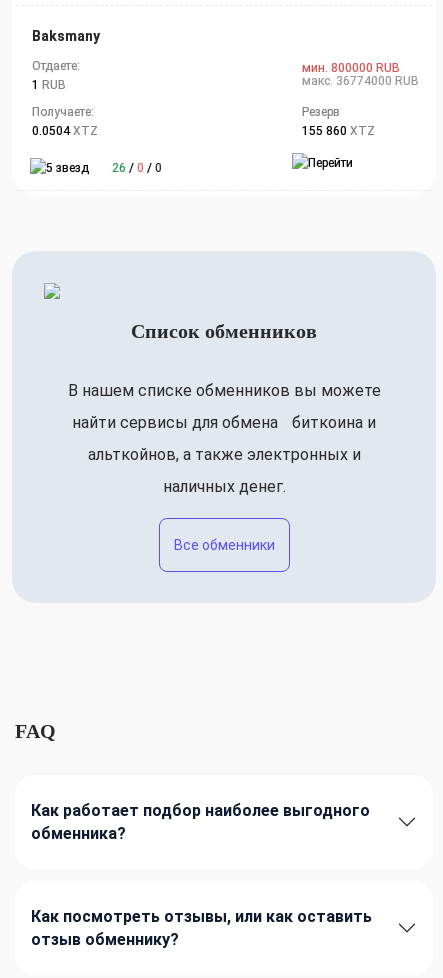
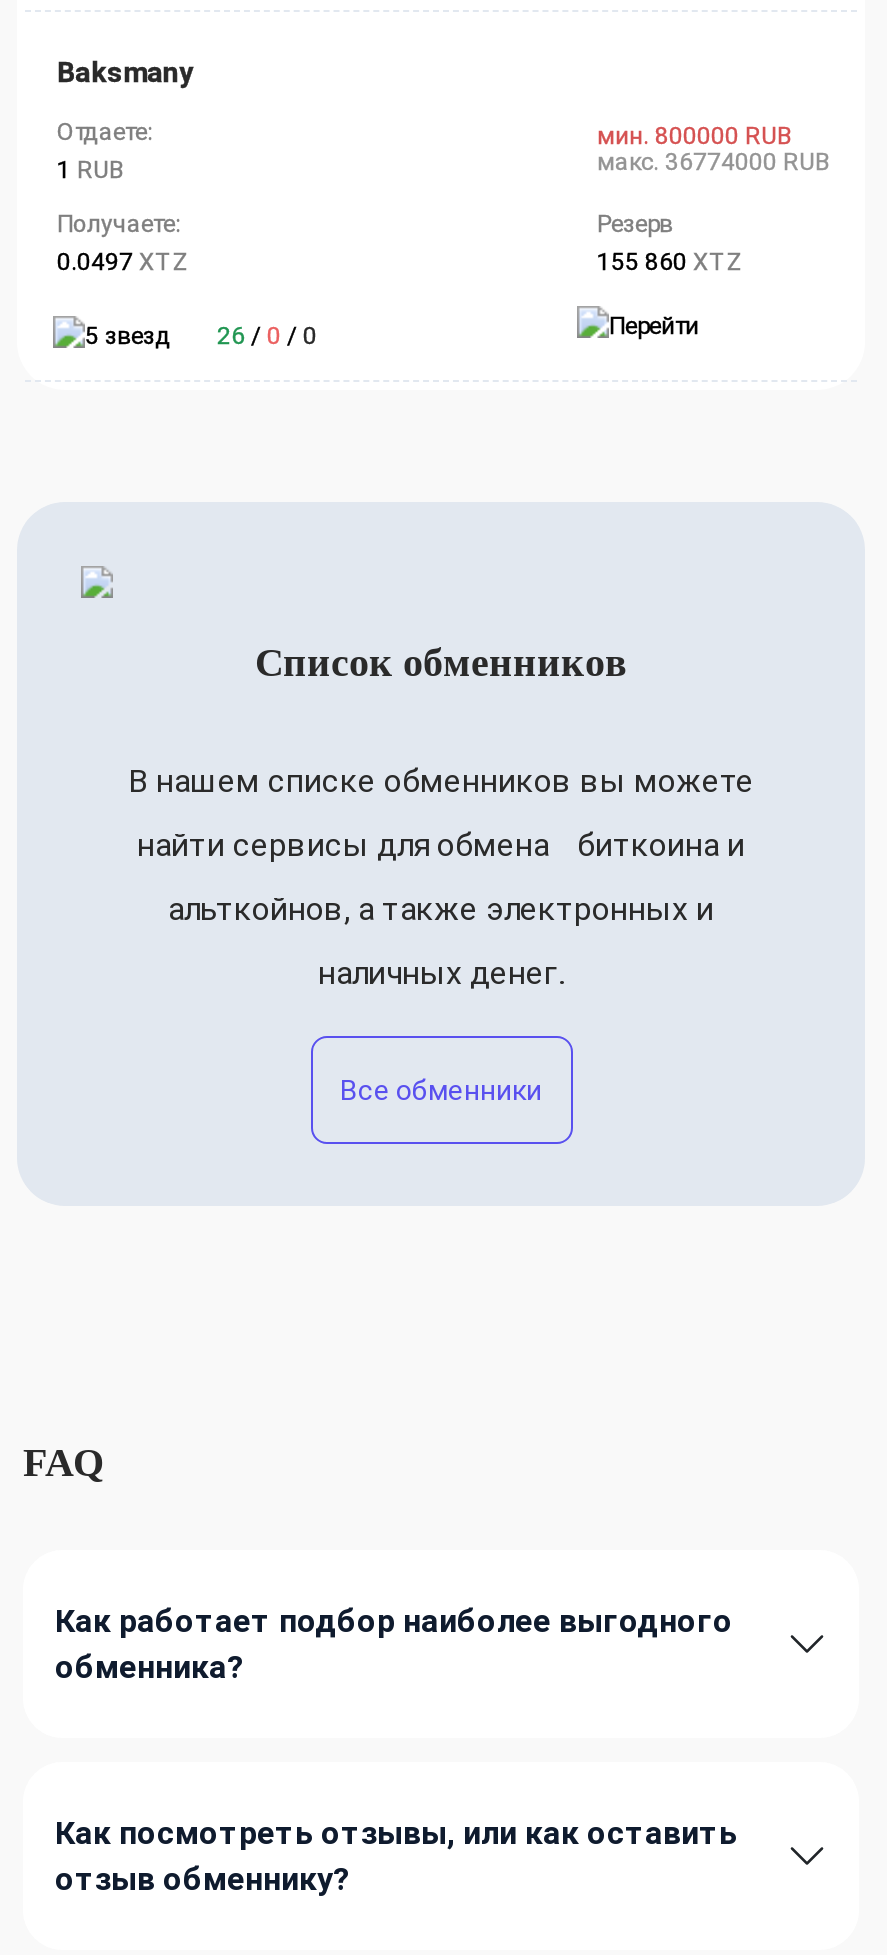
- 0.0504 XTZ
+ 0.0497 XTZ
